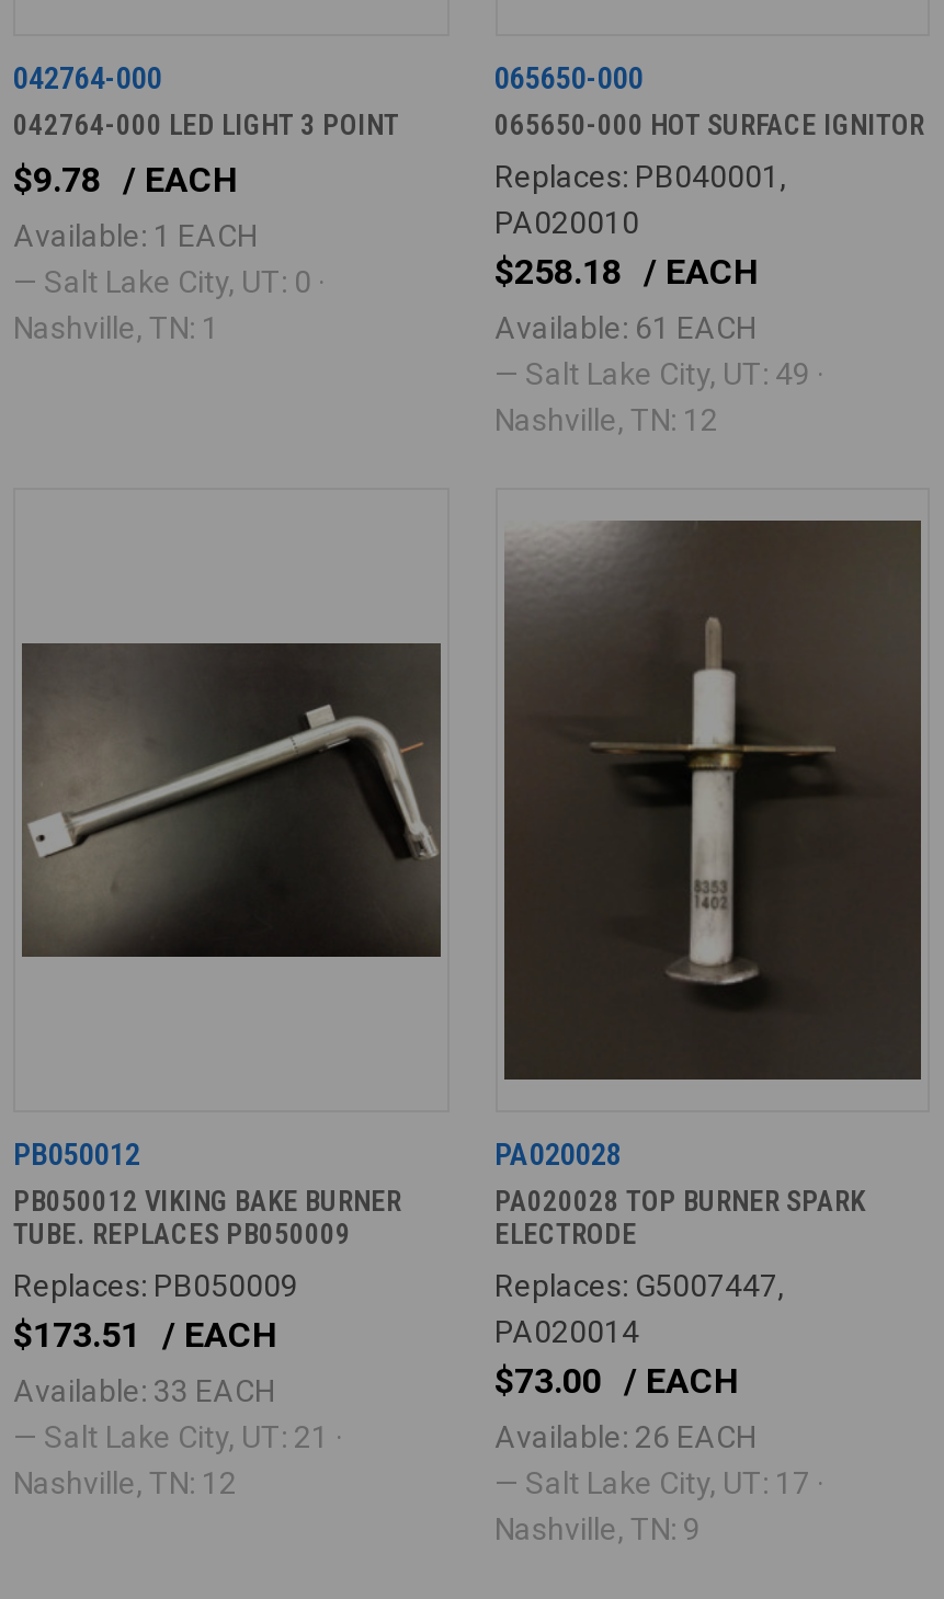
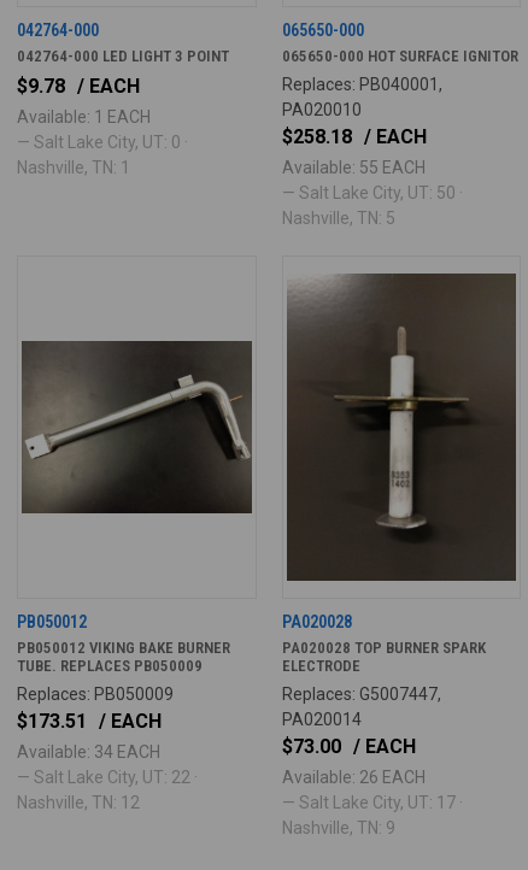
- Available: 61 EACH
+ Available: 55 EACH

- — Salt Lake City, UT: 49 ·
+ — Salt Lake City, UT: 50 ·

- Nashville, TN: 12
+ Nashville, TN: 5

- Available: 33 EACH
+ Available: 34 EACH

- — Salt Lake City, UT: 21 ·
+ — Salt Lake City, UT: 22 ·
